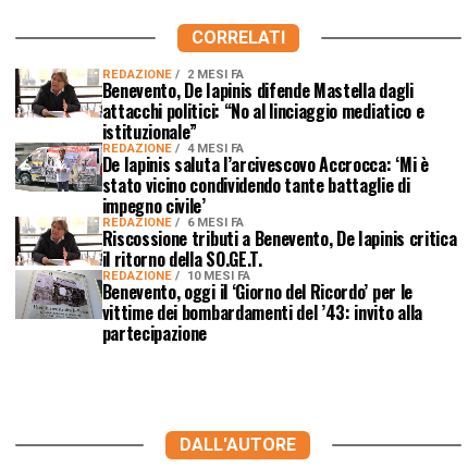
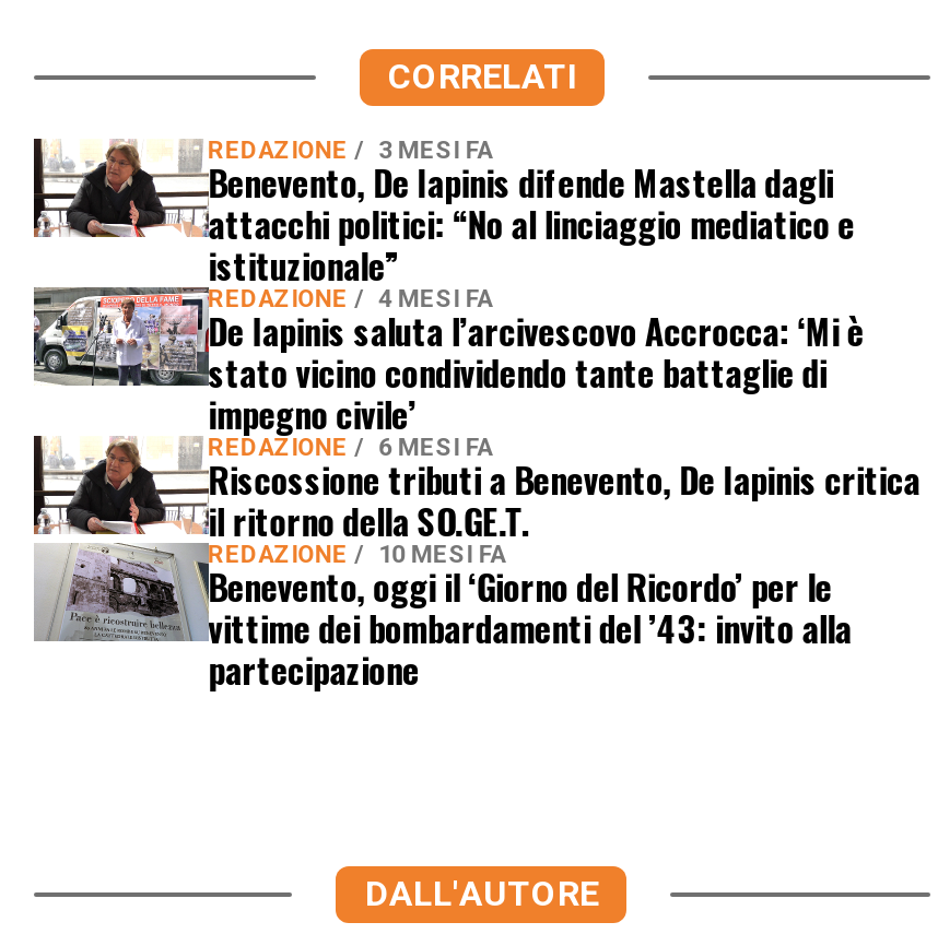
- REDAZIONE 2 MESI FA
+ REDAZIONE 3 MESI FA
